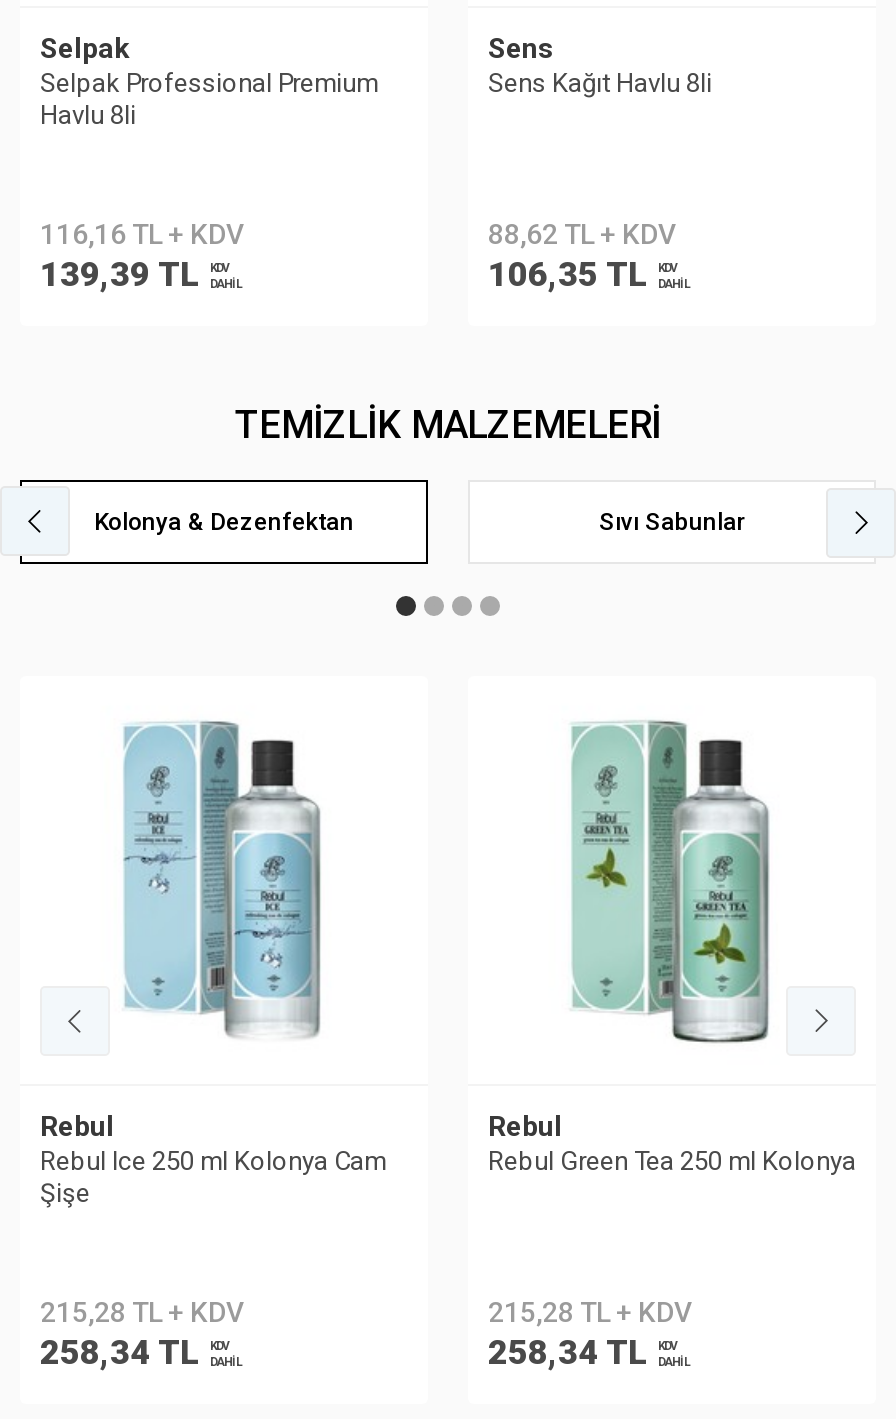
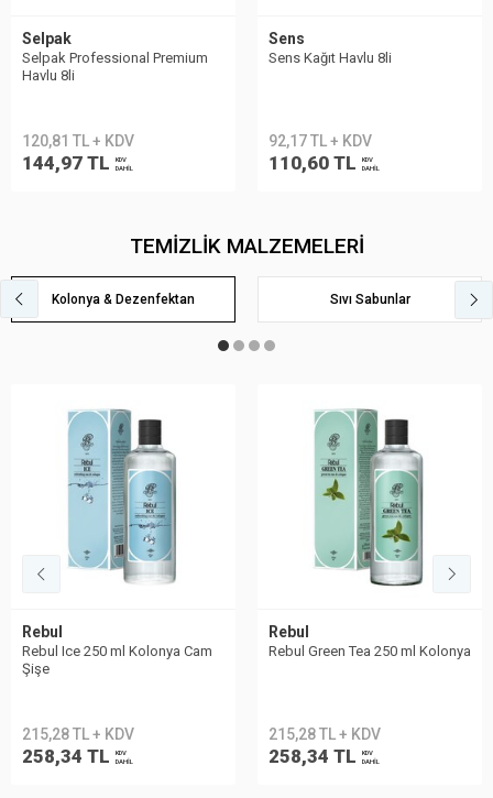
- 116,16 TL + KDV
+ 120,81 TL + KDV

- 88,62 TL + KDV
+ 92,17 TL + KDV

- 139,39 TL
+ 144,97 TL

- 106,35 TL
+ 110,60 TL
